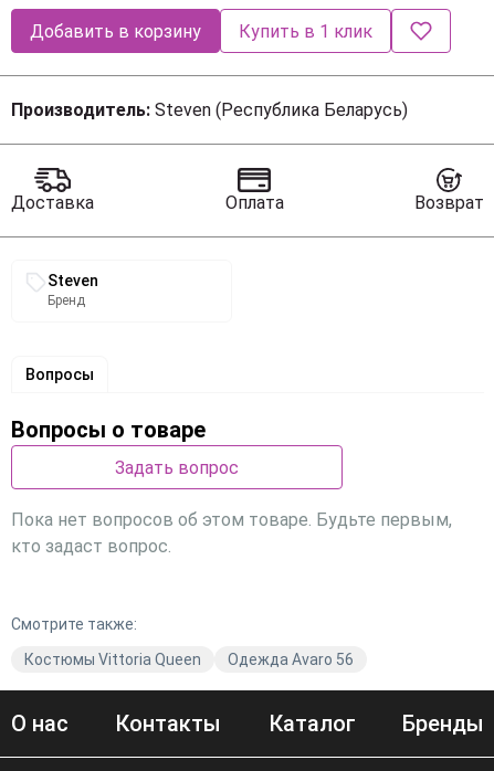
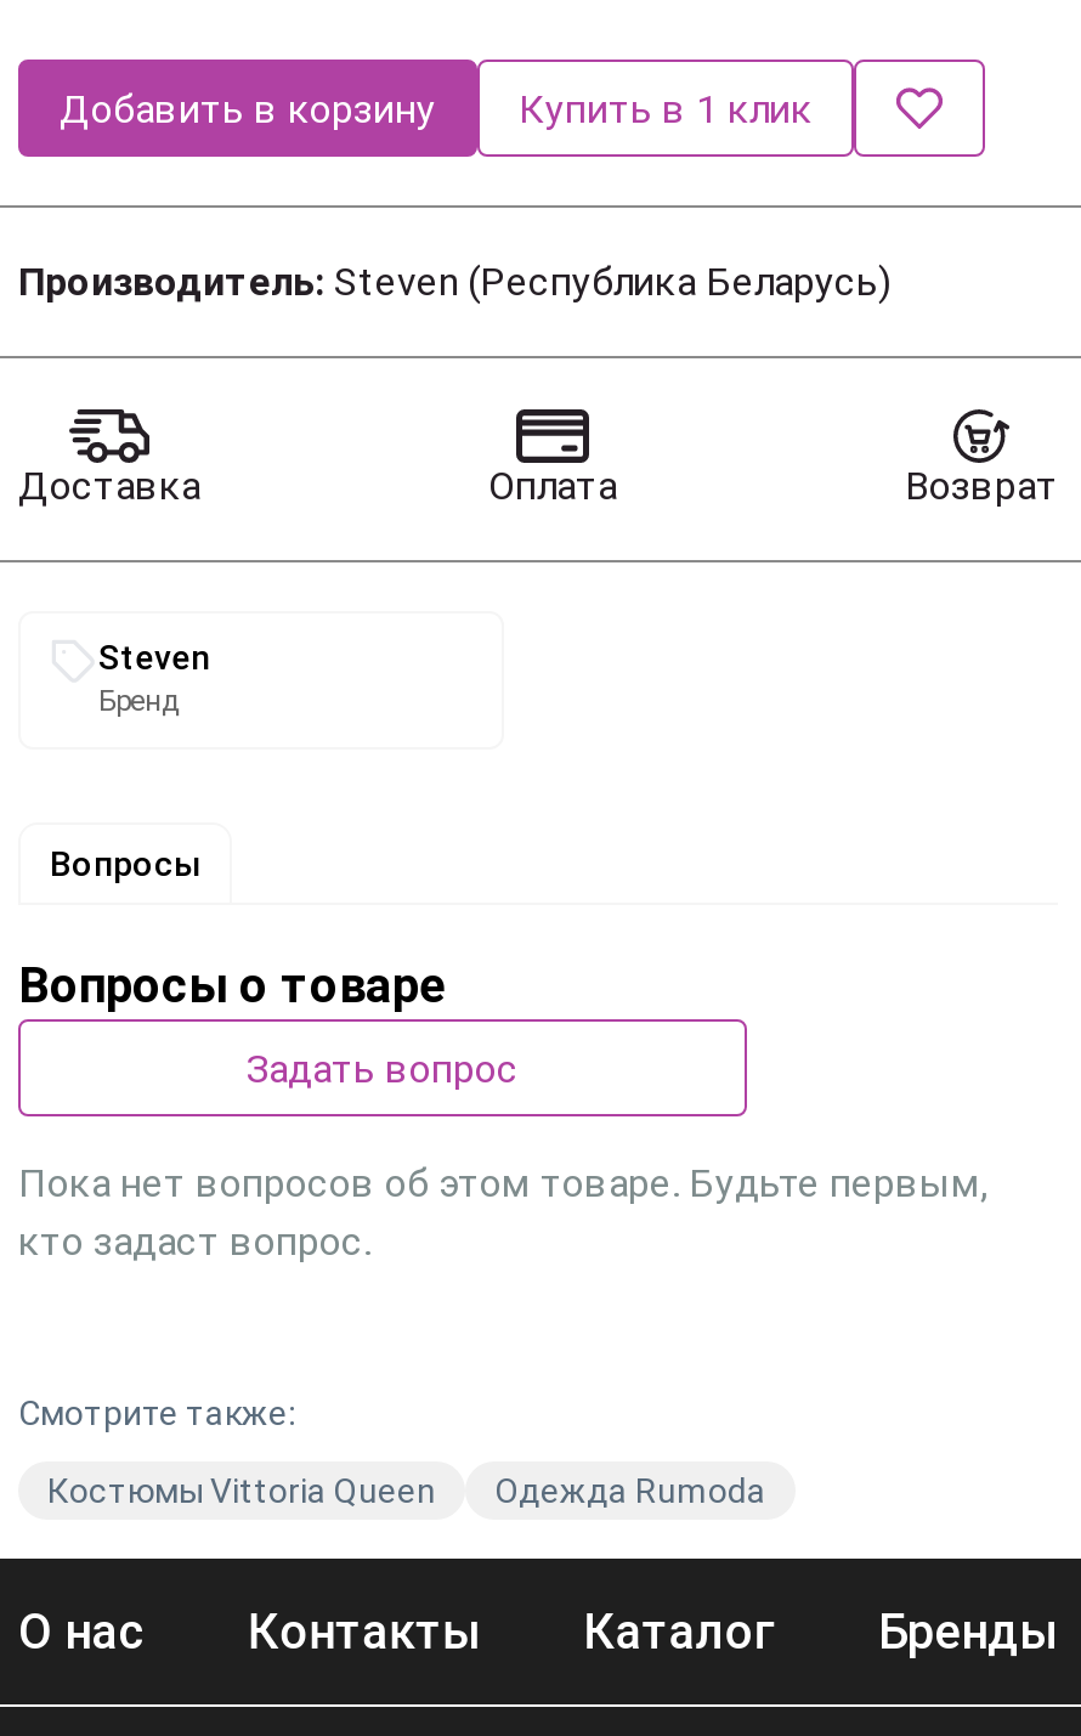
- Одежда Avaro 56
+ Одежда Rumoda
